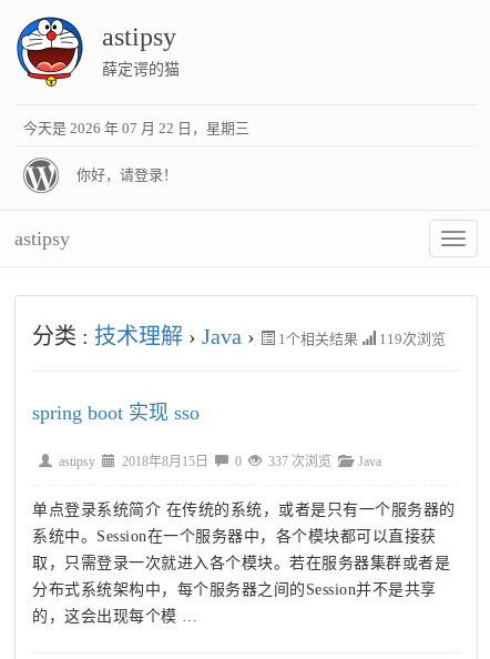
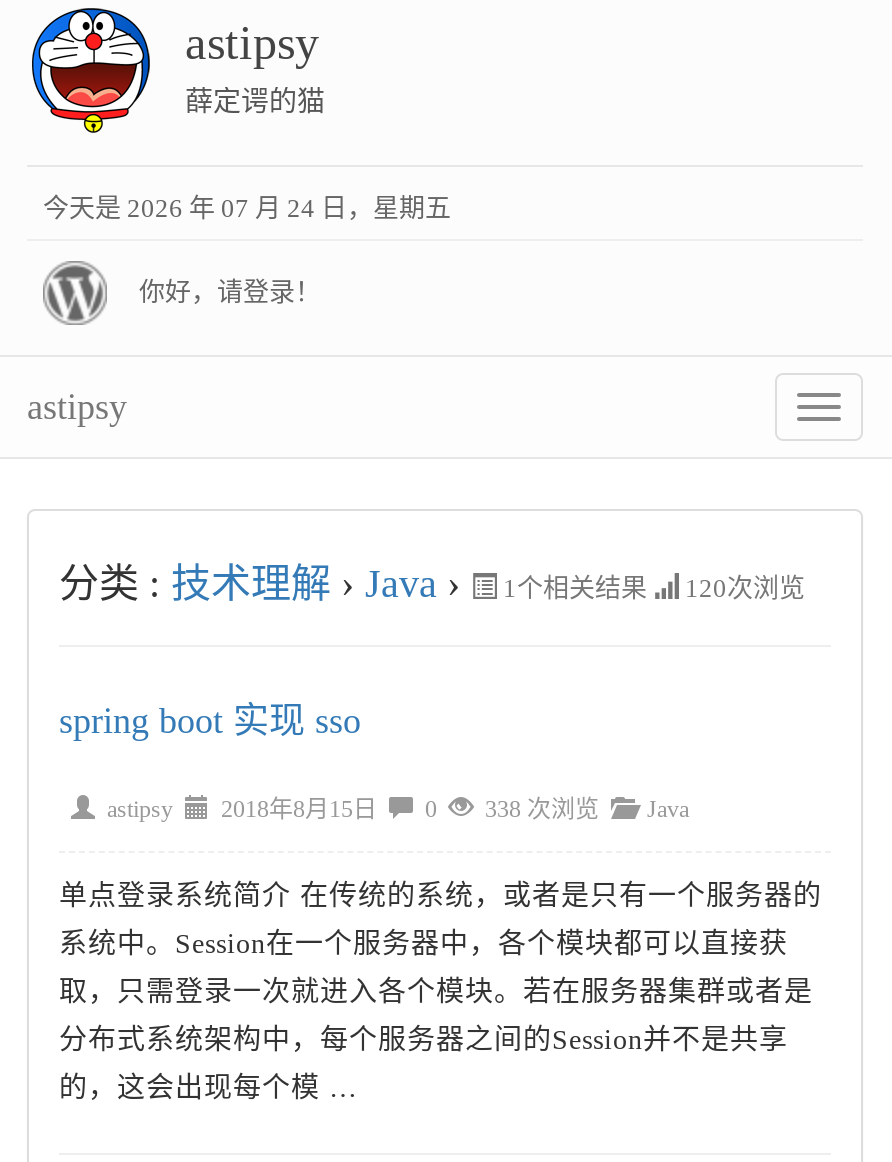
- 今天是 2026 年 07 月 22 日，星期三
+ 今天是 2026 年 07 月 24 日，星期五

- 分类 :技术理解› Java › 1个相关结果 119次浏览
+ 分类 :技术理解› Java › 1个相关结果 120次浏览

- astipsy 2018年8月15日 0 337 次浏览 Java
+ astipsy 2018年8月15日 0 338 次浏览 Java
